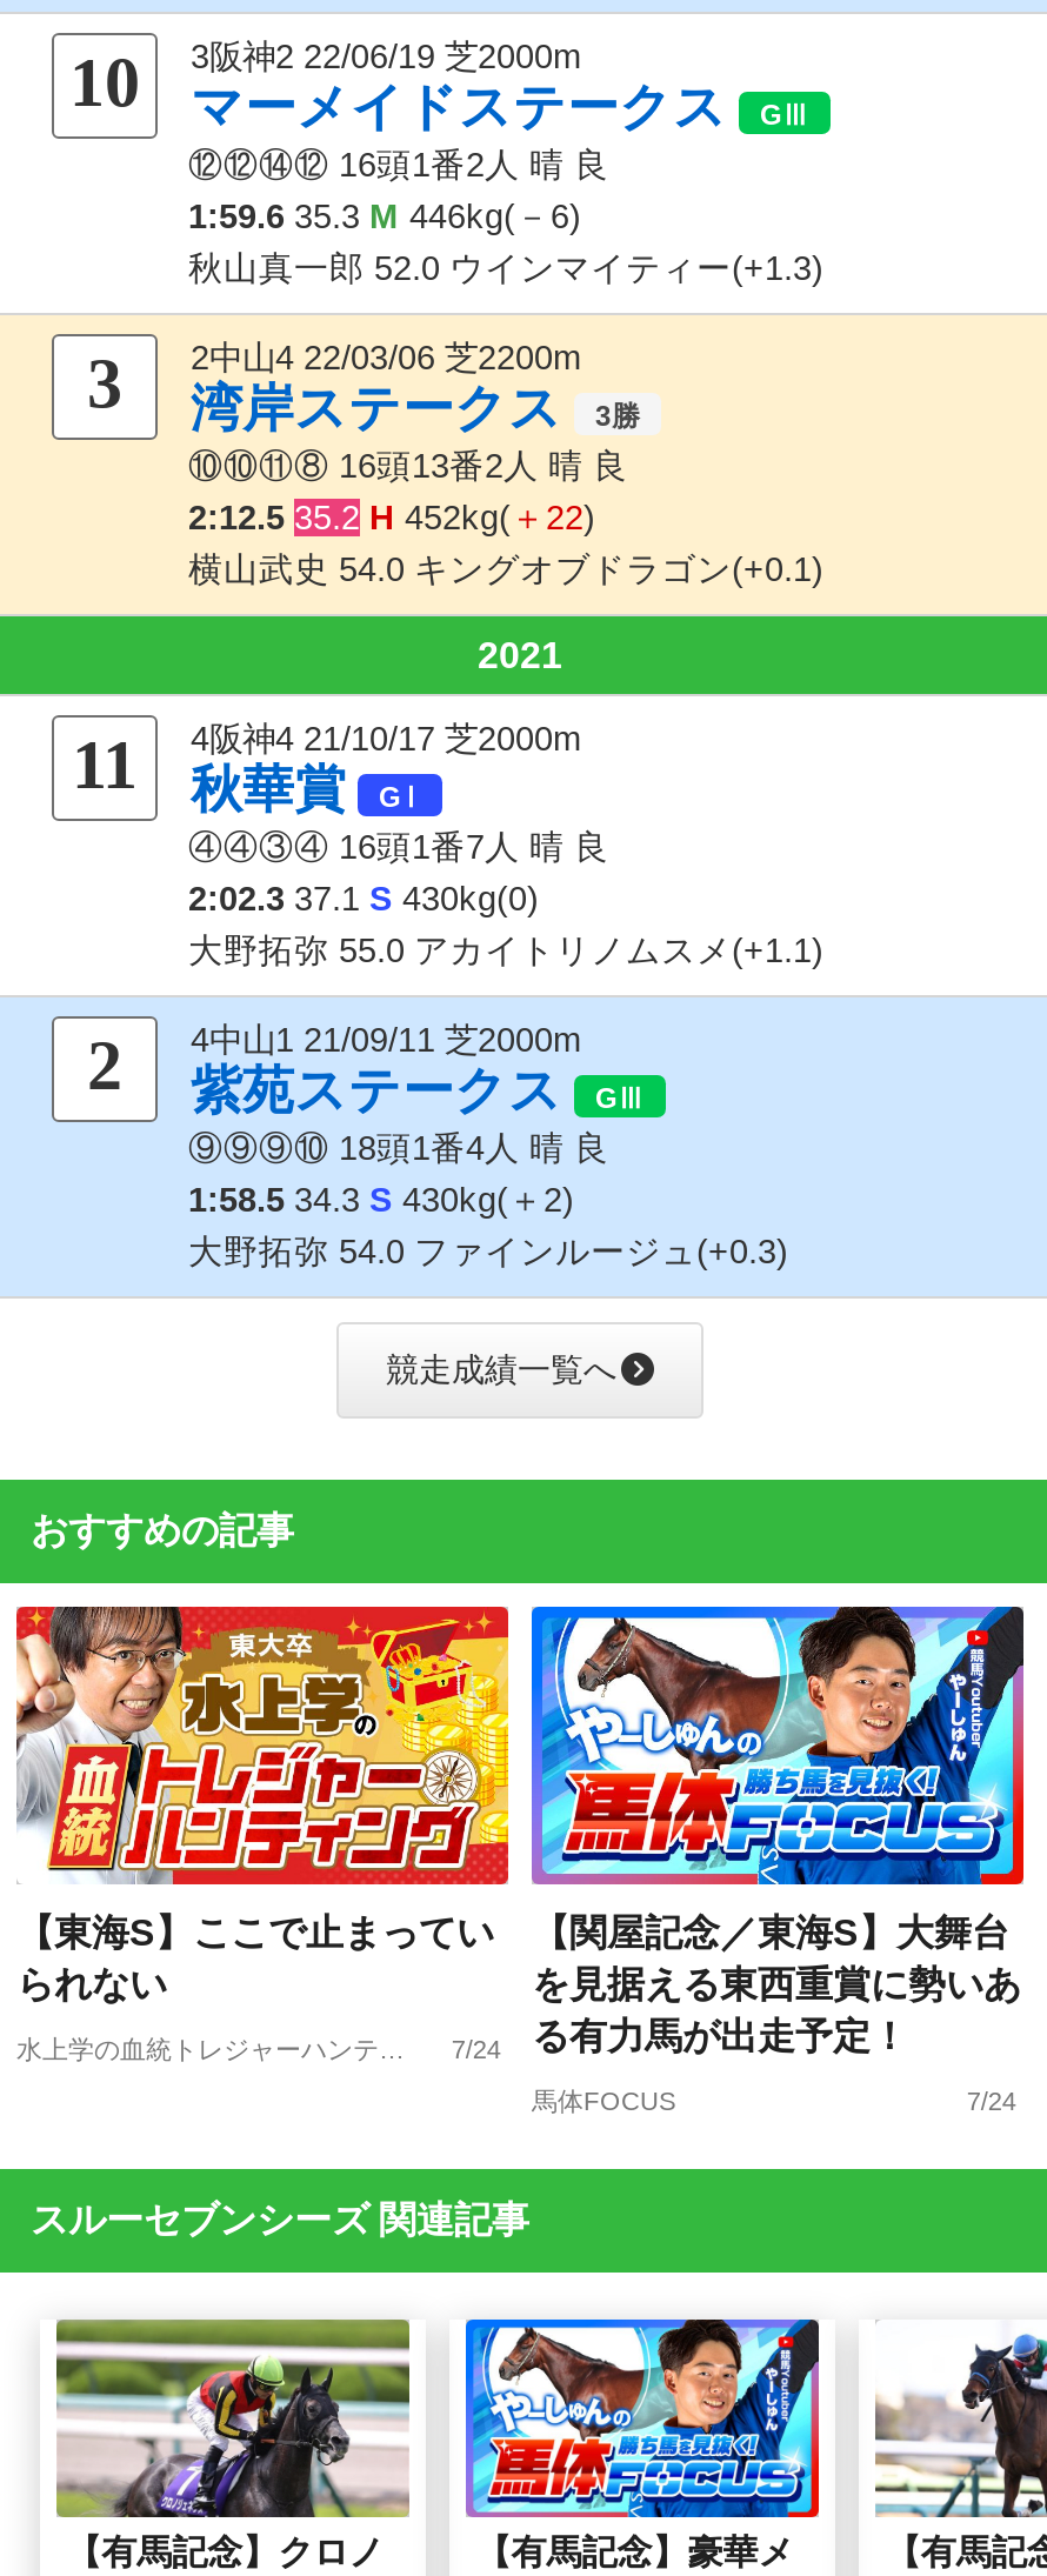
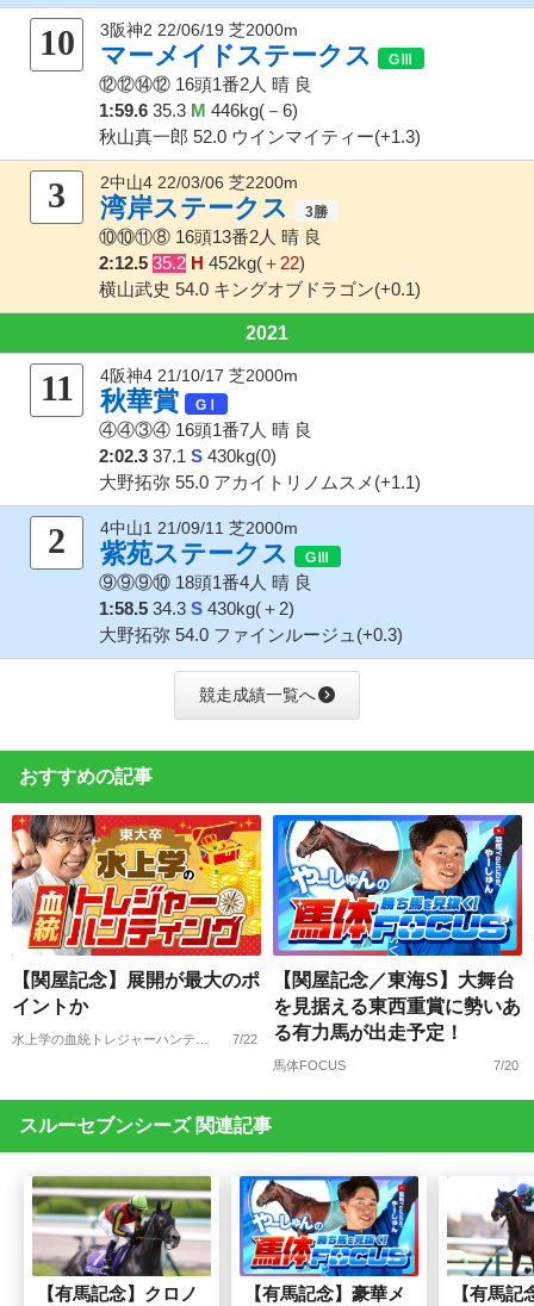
- 【東海S】ここで止まってい
- られない
+ 【関屋記念】展開が最大のポ
+ イントか

- 7/24
+ 7/22

- 7/24
+ 7/20
